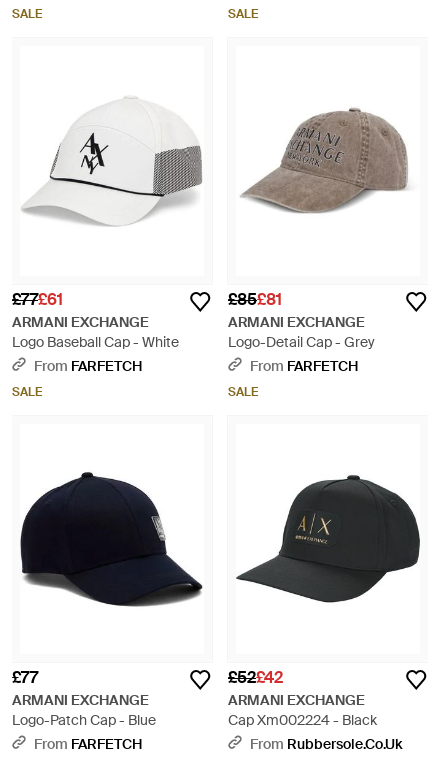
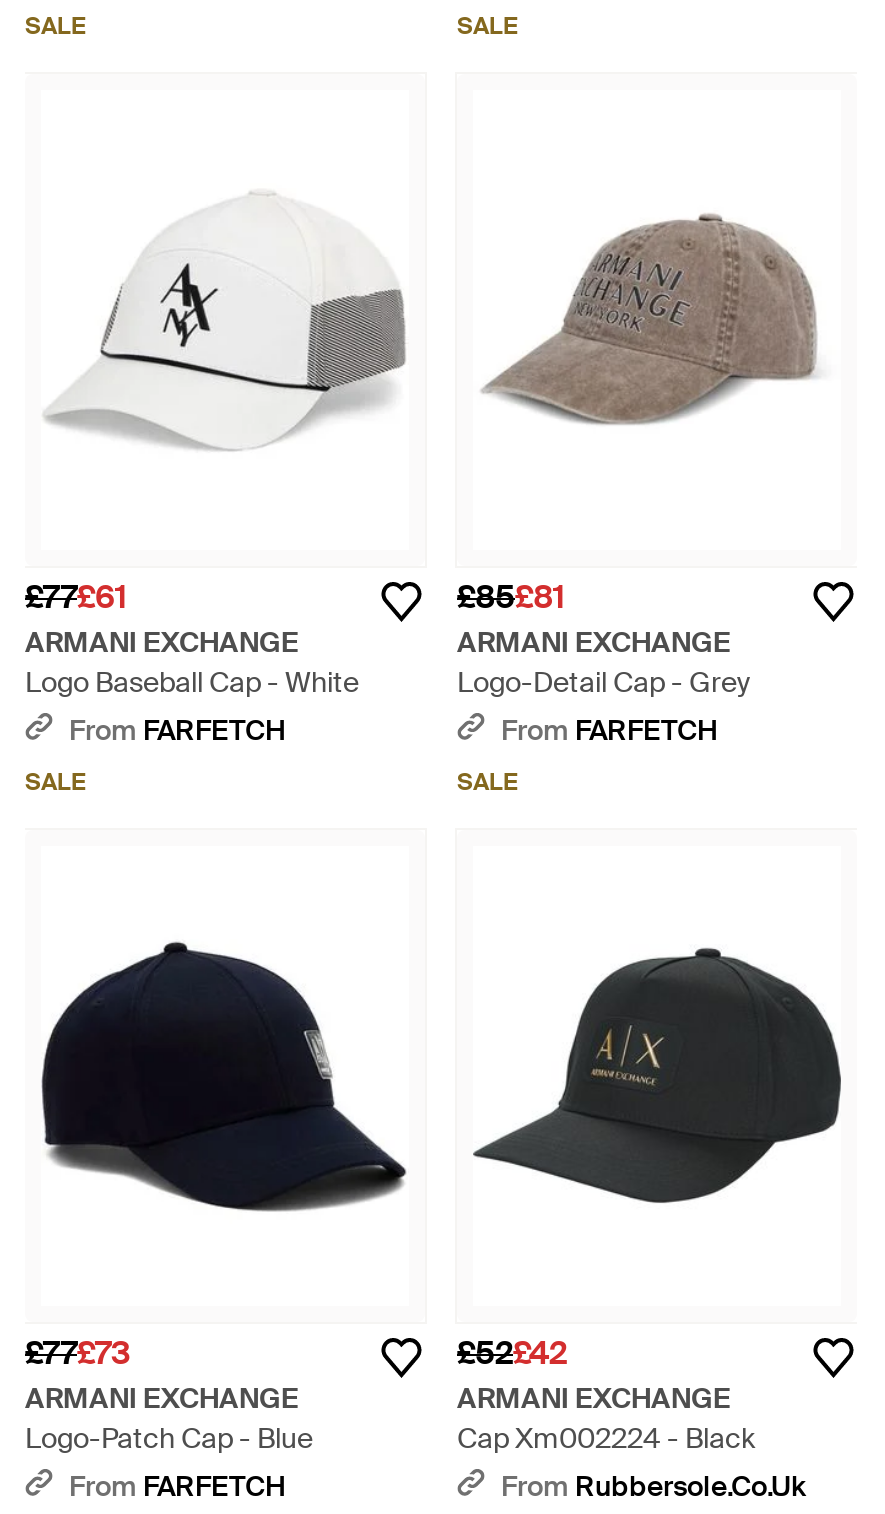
- £77
+ £77£73
